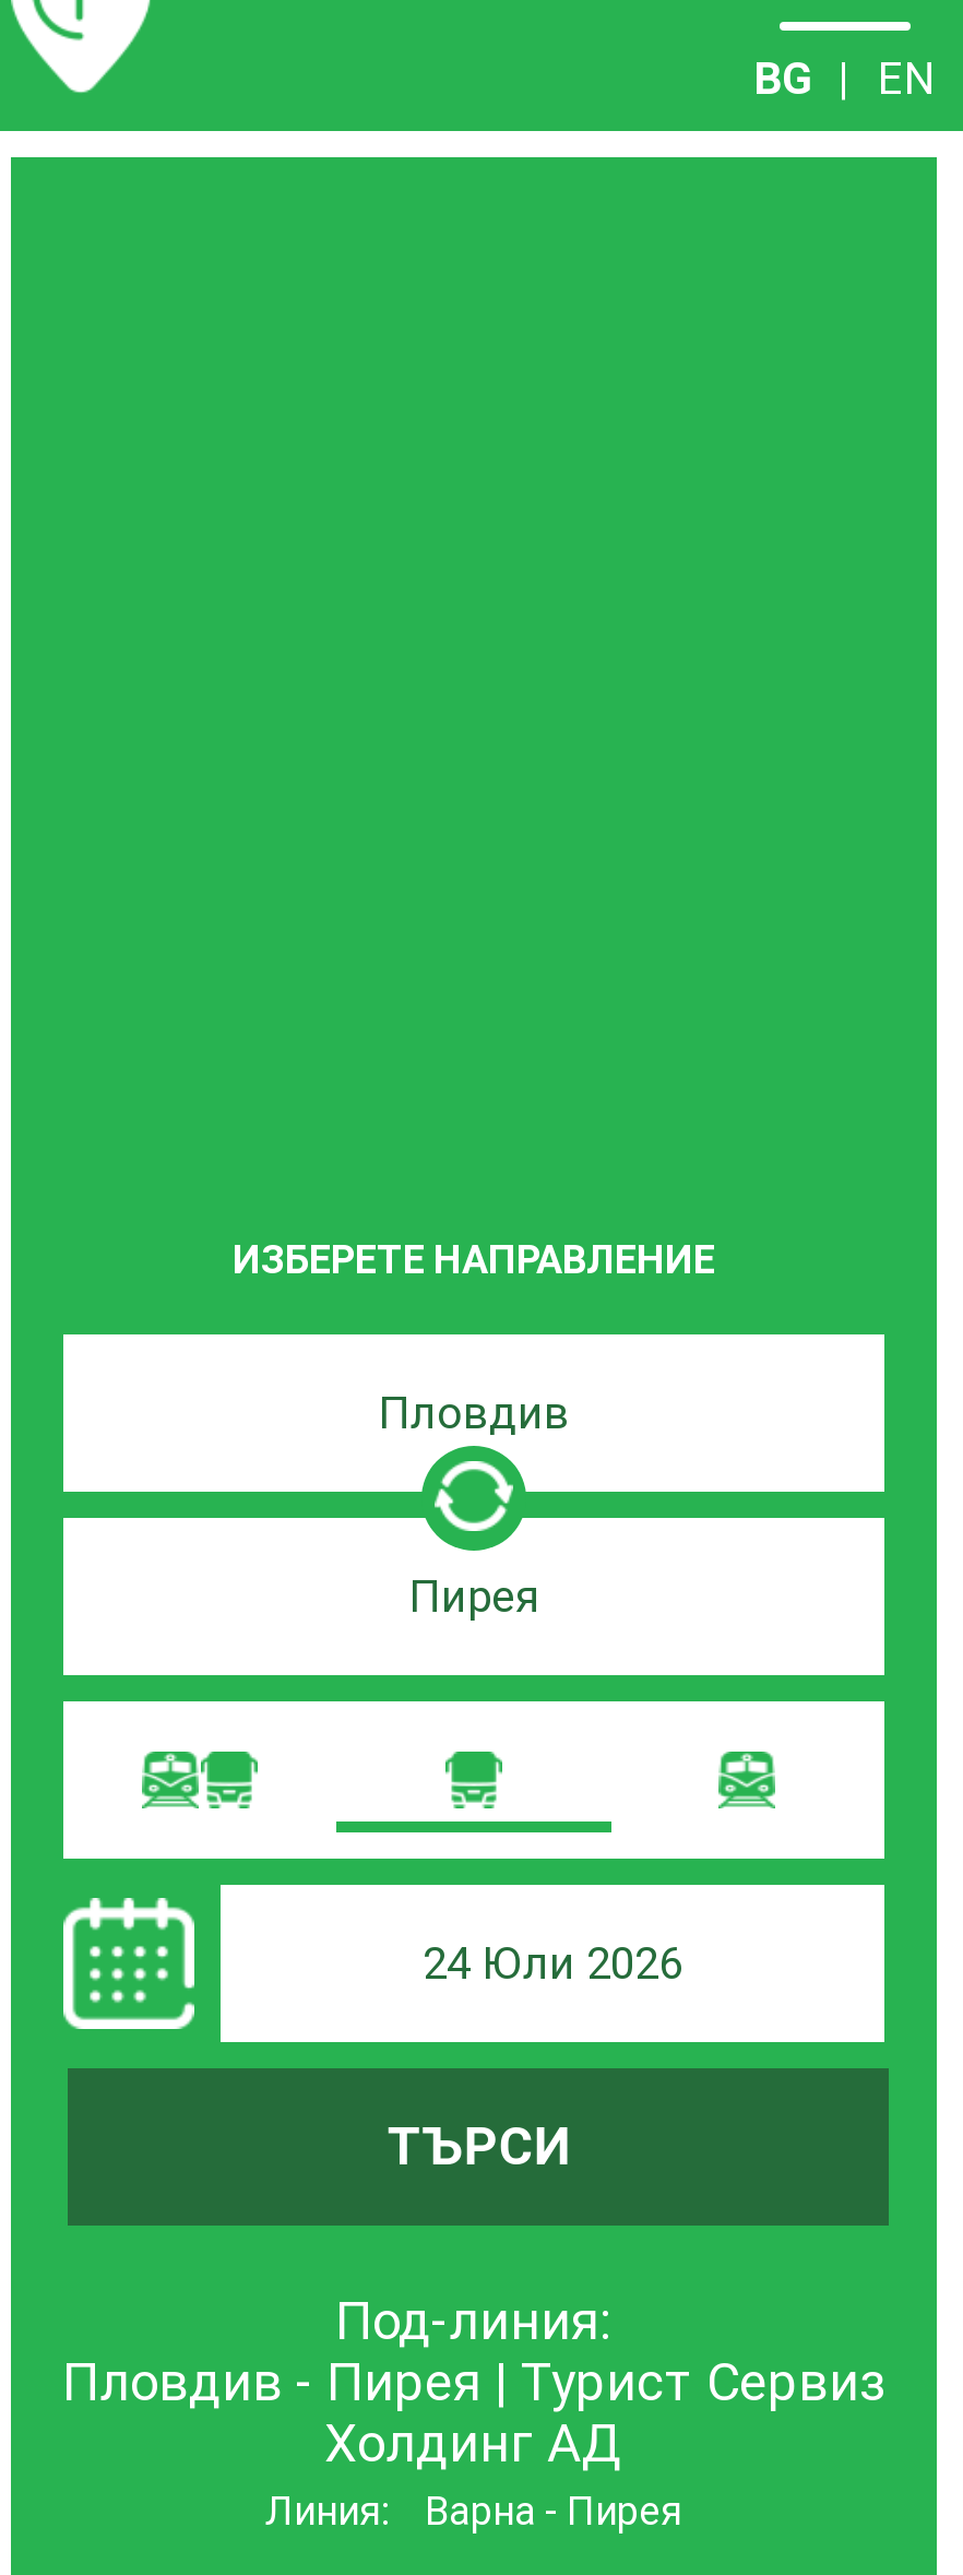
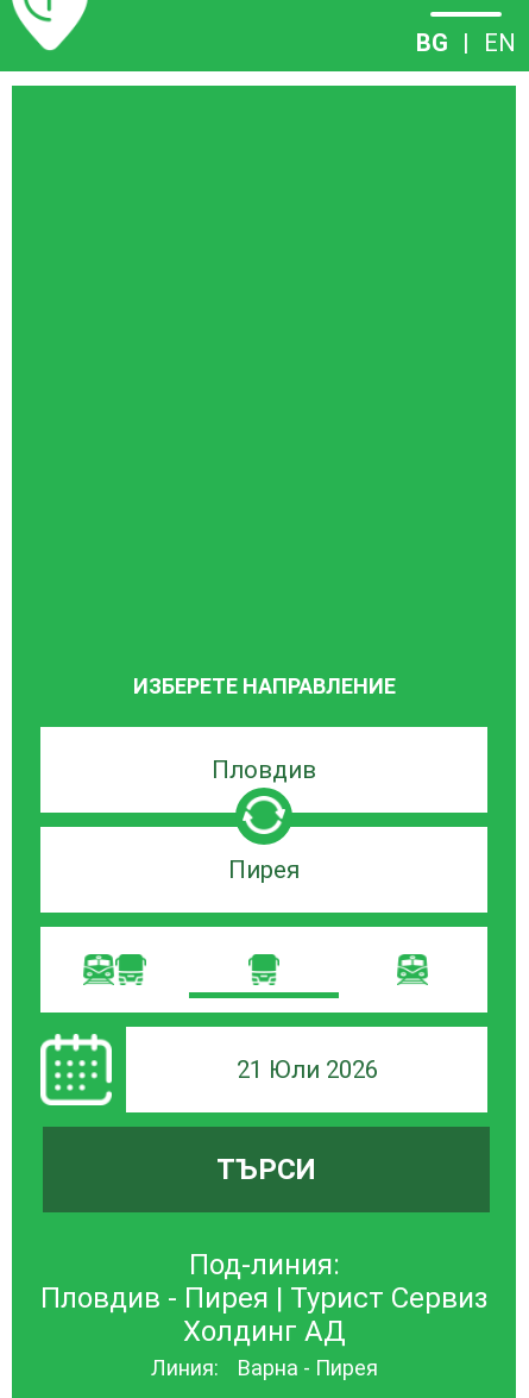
- 24 Юли 2026
+ 21 Юли 2026
